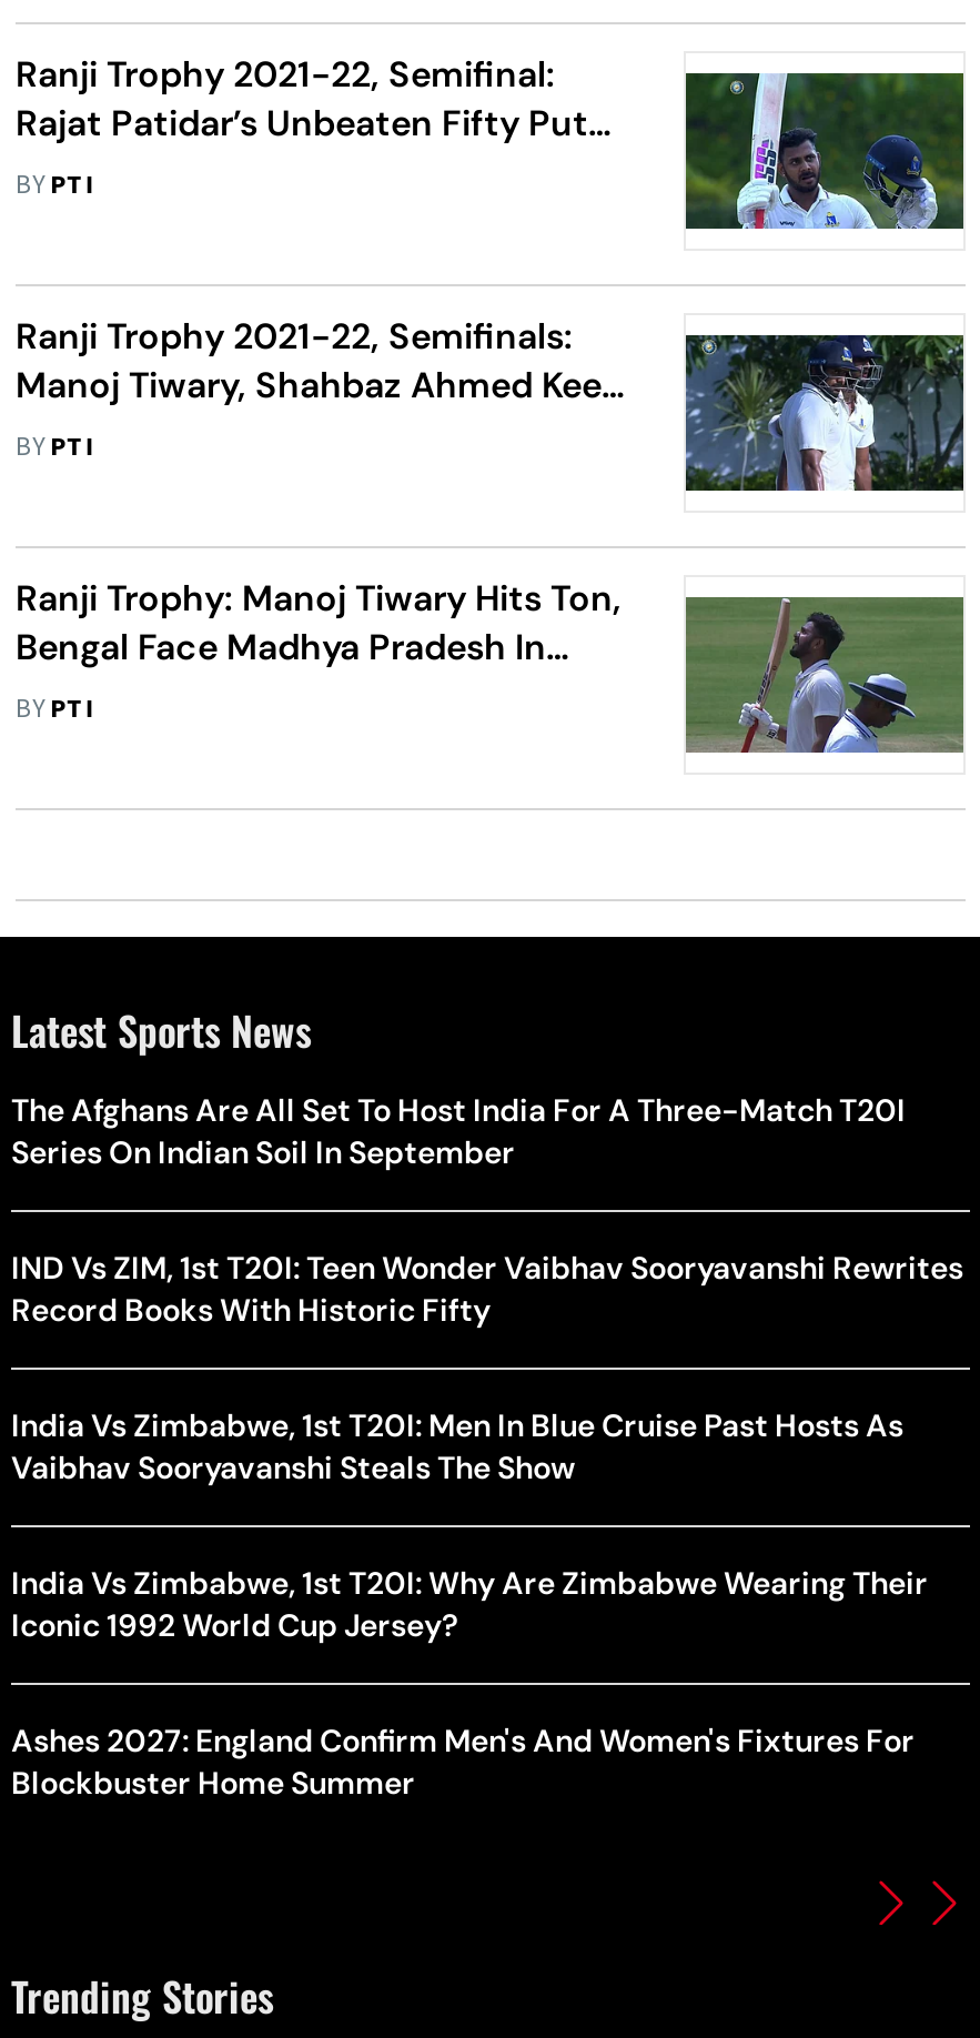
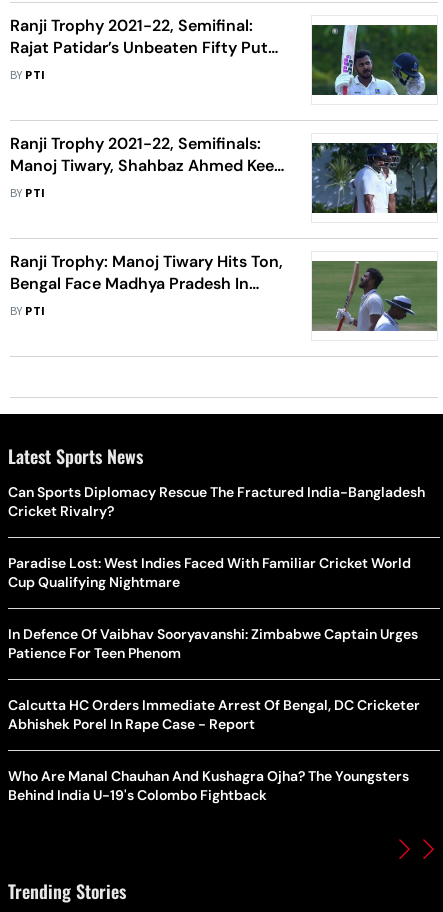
- The Afghans Are All Set To Host India For A Three-Match T20I
- Series On Indian Soil In September
+ Can Sports Diplomacy Rescue The Fractured India-Bangladesh
+ Cricket Rivalry?

- IND Vs ZIM, 1st T20I: Teen Wonder Vaibhav Sooryavanshi Rewrites
- Record Books With Historic Fifty
+ Paradise Lost: West Indies Faced With Familiar Cricket World
+ Cup Qualifying Nightmare

- India Vs Zimbabwe, 1st T20I: Men In Blue Cruise Past Hosts As
- Vaibhav Sooryavanshi Steals The Show
+ In Defence Of Vaibhav Sooryavanshi: Zimbabwe Captain Urges
+ Patience For Teen Phenom

- India Vs Zimbabwe, 1st T20I: Why Are Zimbabwe Wearing Their
- Iconic 1992 World Cup Jersey?
+ Calcutta HC Orders Immediate Arrest Of Bengal, DC Cricketer
+ Abhishek Porel In Rape Case - Report

- Ashes 2027: England Confirm Men's And Women's Fixtures For
- Blockbuster Home Summer
+ Who Are Manal Chauhan And Kushagra Ojha? The Youngsters
+ Behind India U-19's Colombo Fightback
